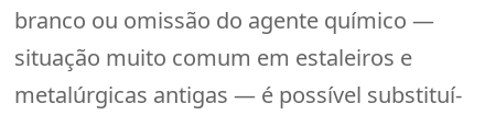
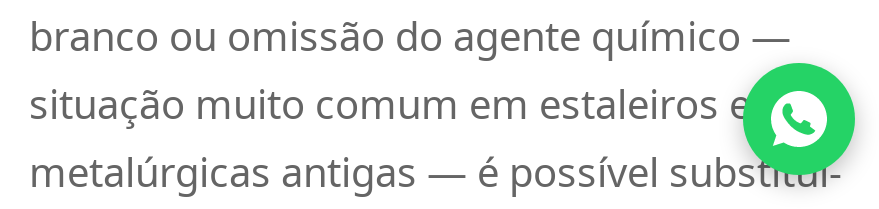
+ [image]
